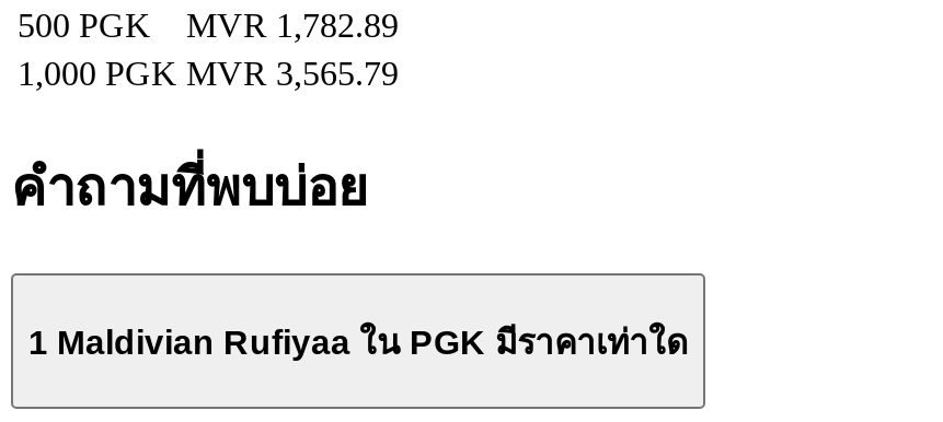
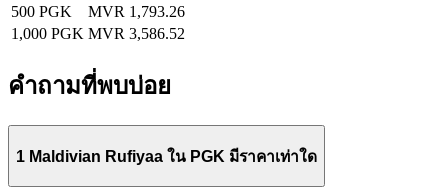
- 500 PGK MVR 1,782.89
+ 500 PGK MVR 1,793.26

- 1,000 PGK MVR 3,565.79
+ 1,000 PGK MVR 3,586.52
